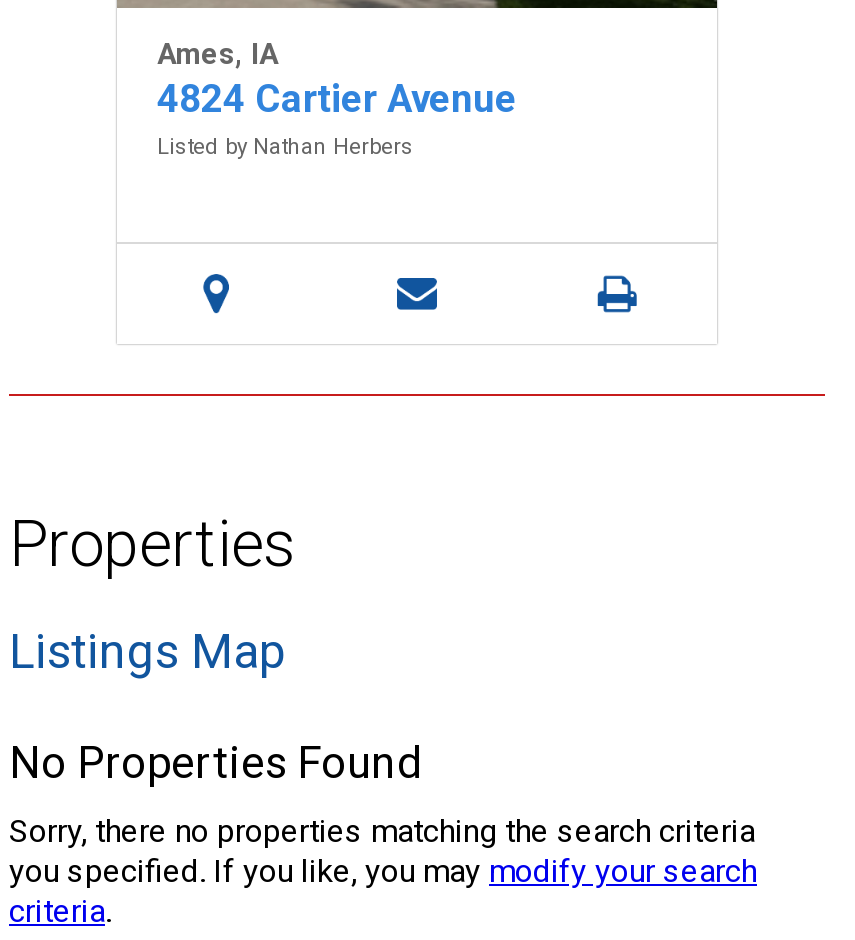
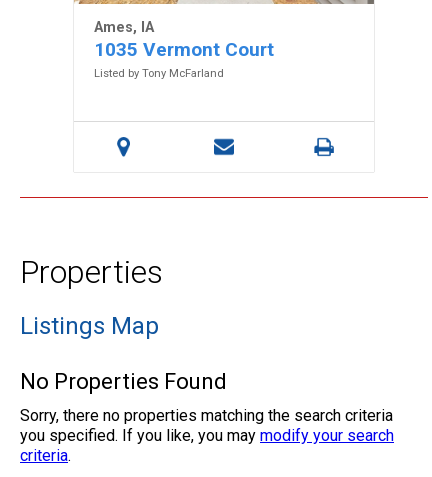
- 4824 Cartier Avenue
- Listed by Nathan Herbers
+ 1035 Vermont Court
+ Listed by Tony McFarland
